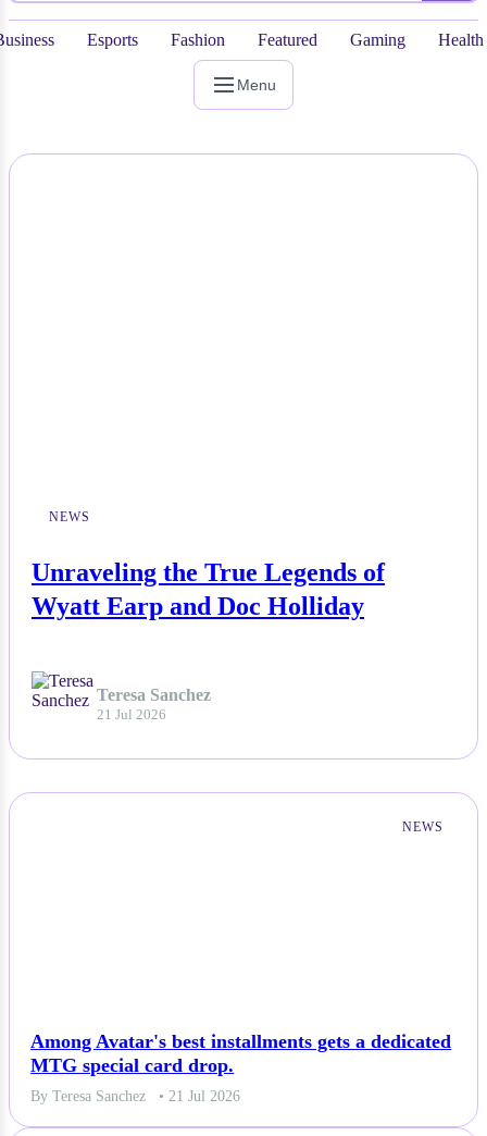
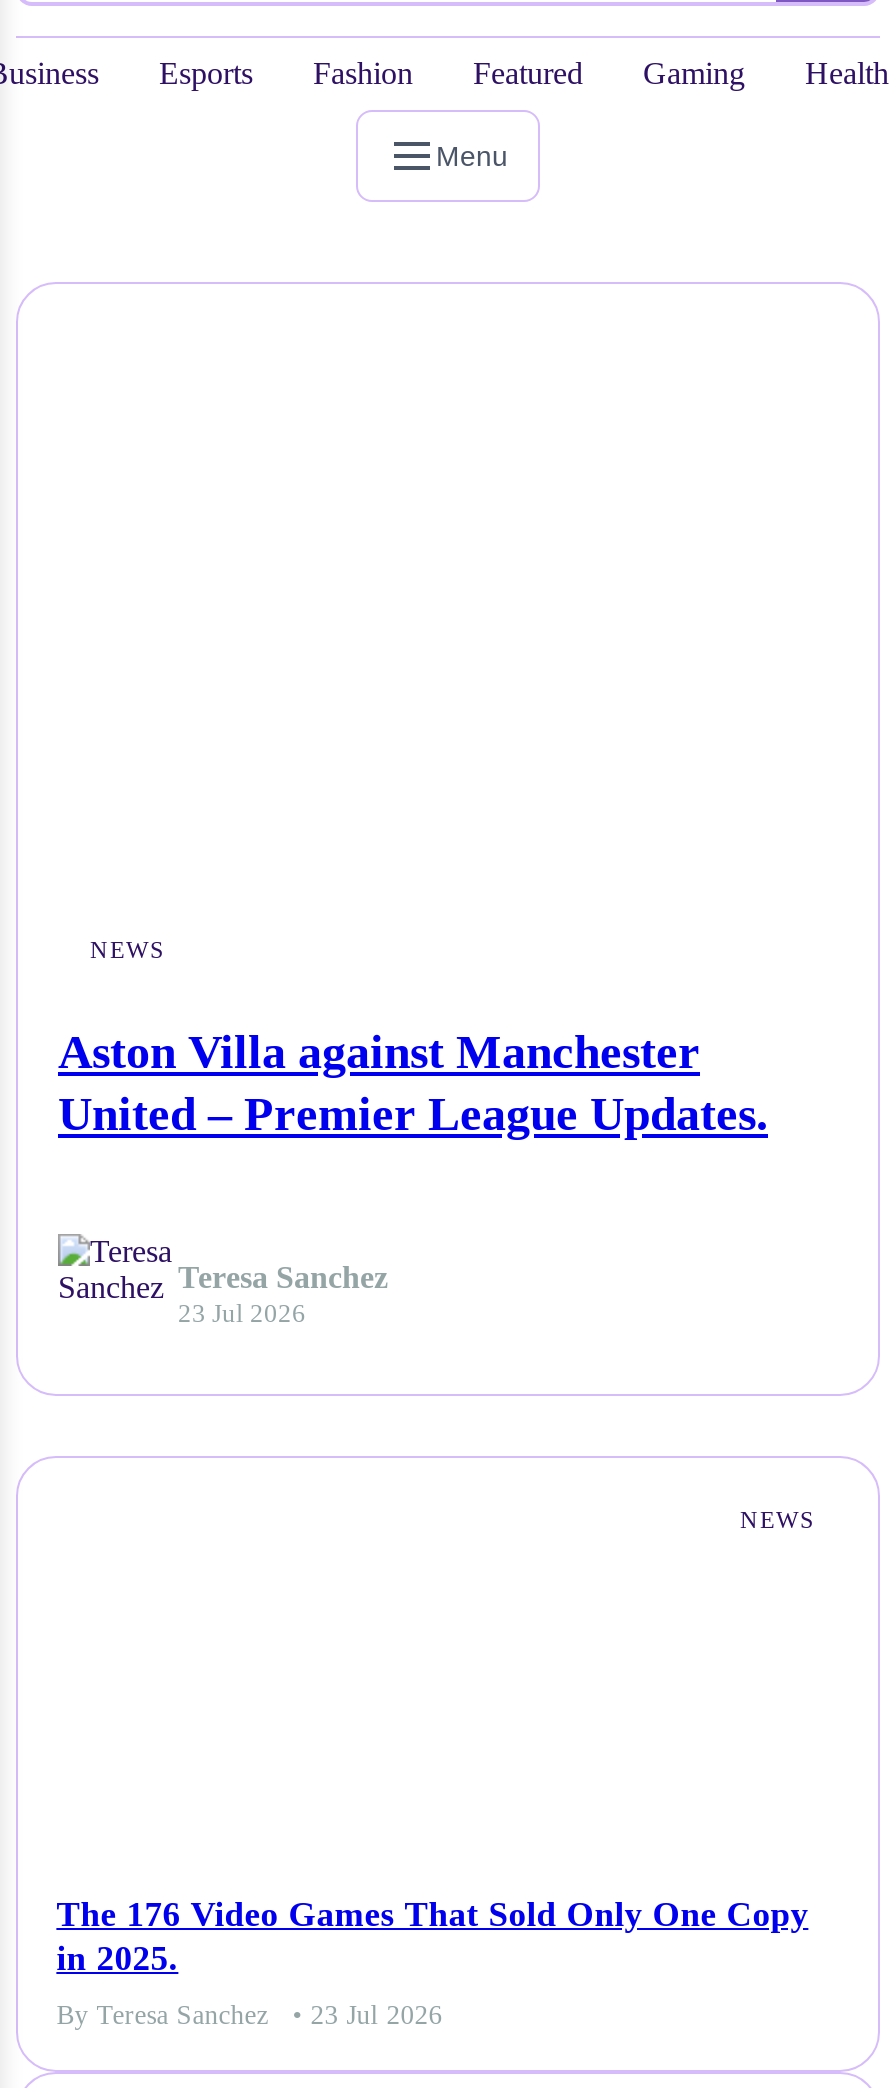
- Unraveling the True Legends of
- Wyatt Earp and Doc Holliday
+ Aston Villa against Manchester
+ United – Premier League Updates.

- 21 Jul 2026
+ 23 Jul 2026

- Among Avatar's best installments gets a dedicated
- MTG special card drop.
+ The 176 Video Games That Sold Only One Copy
+ in 2025.

- By Teresa Sanchez • 21 Jul 2026
+ By Teresa Sanchez • 23 Jul 2026
